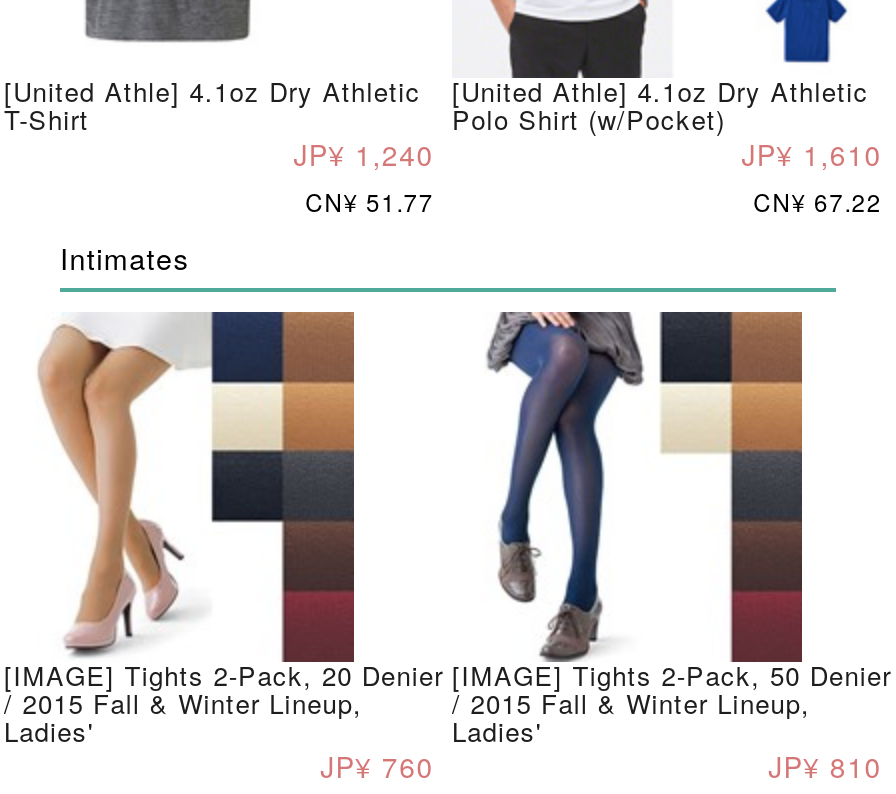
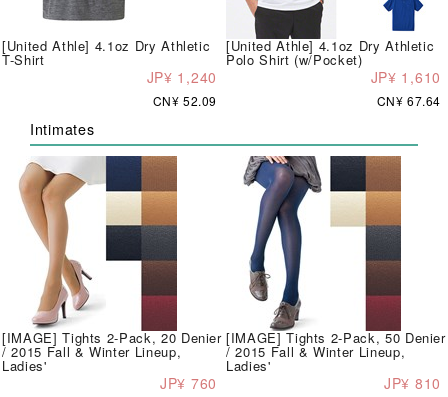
- CN¥ 51.77
+ CN¥ 52.09

- CN¥ 67.22
+ CN¥ 67.64
